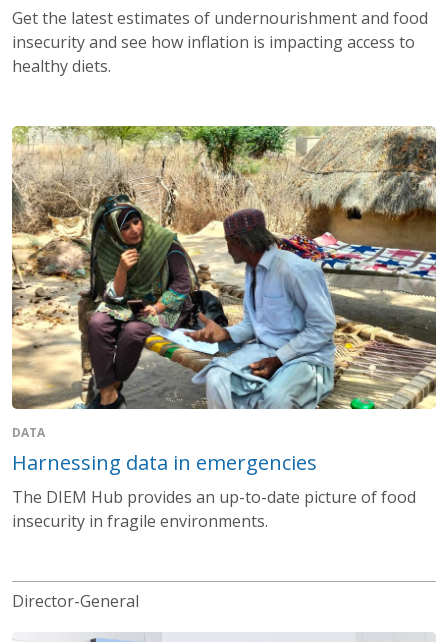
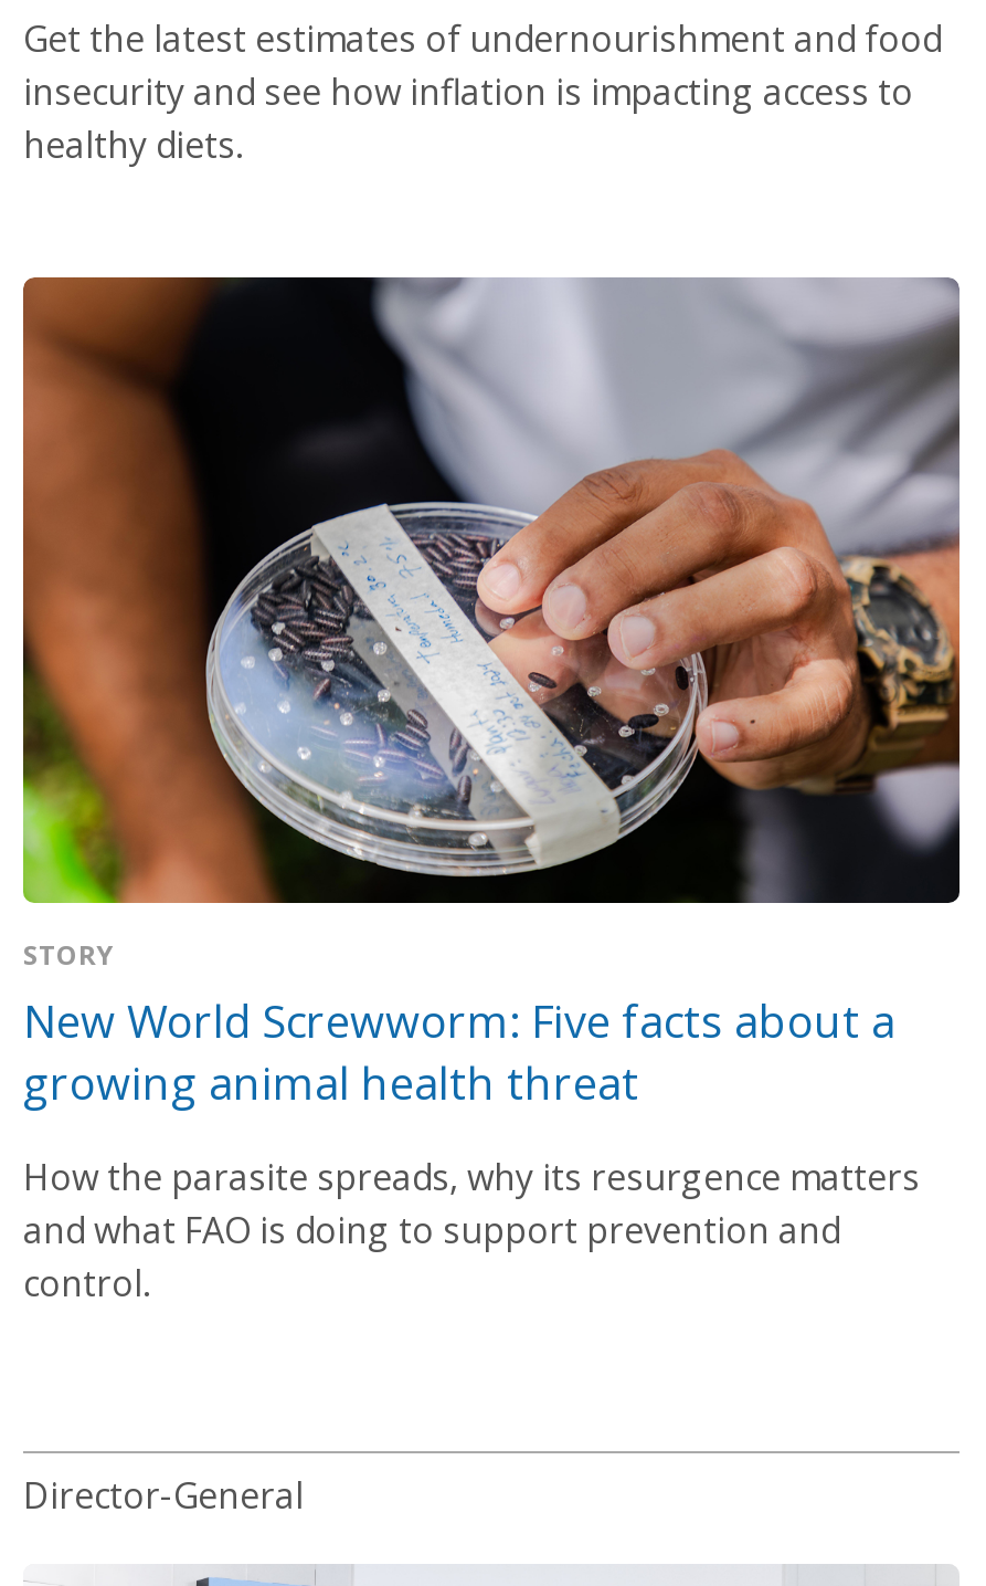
- [image]
- DATA
- Harnessing data in emergencies
- The DIEM Hub provides an up-to-date picture of food
- insecurity in fragile environments.
+ [image]
+ STORY
+ New World Screwworm: Five facts about a
+ growing animal health threat
+ How the parasite spreads, why its resurgence matters
+ and what FAO is doing to support prevention and
+ control.
